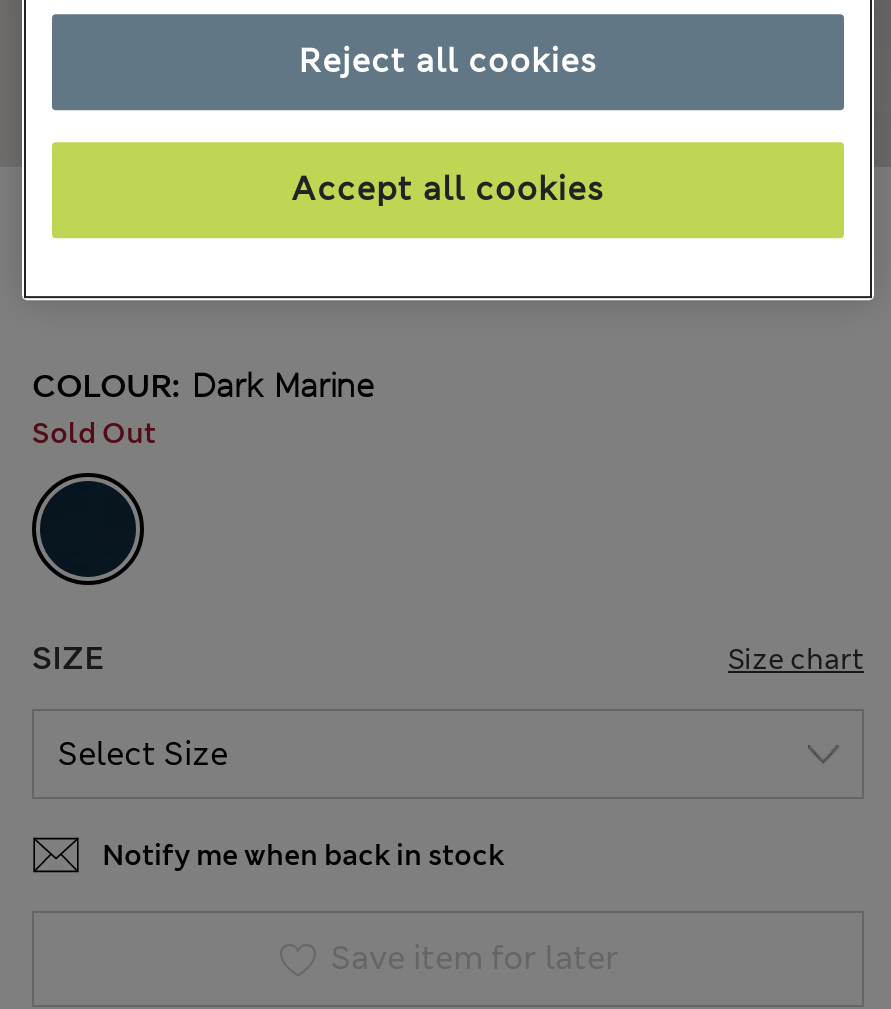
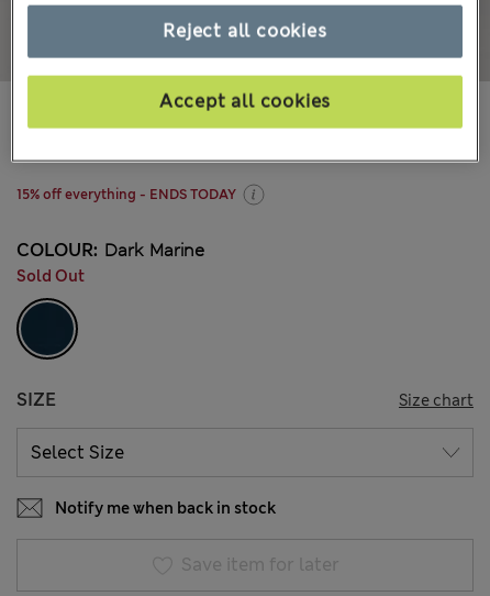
+ 15% off everything - ENDS TODAY
